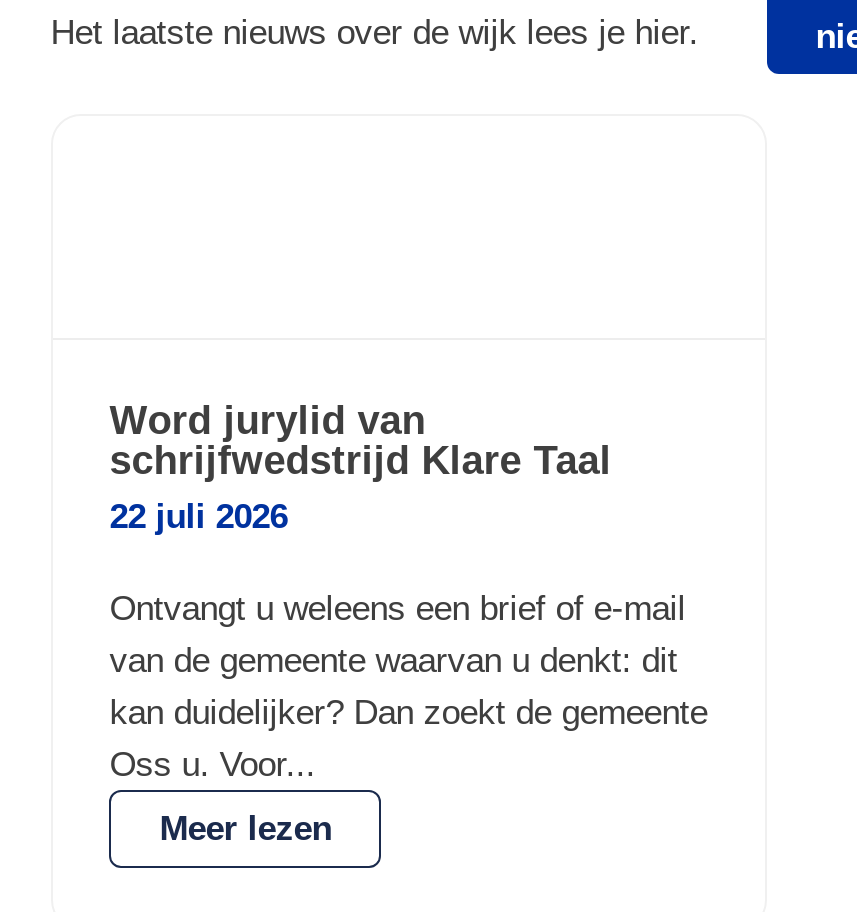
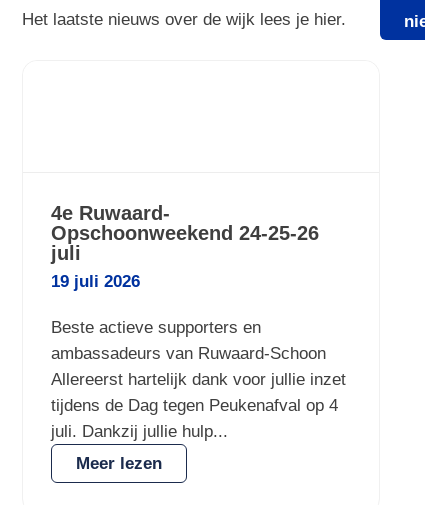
- Word jurylid van
- schrijfwedstrijd Klare Taal
- 22 juli 2026
+ 4e Ruwaard-
+ Opschoonweekend 24-25-26
+ juli
+ 19 juli 2026

- Ontvangt u weleens een brief of e-mail
- van de gemeente waarvan u denkt: dit
- kan duidelijker? Dan zoekt de gemeente
- Oss u. Voor...
+ Beste actieve supporters en
+ ambassadeurs van Ruwaard-Schoon
+ Allereerst hartelijk dank voor jullie inzet
+ tijdens de Dag tegen Peukenafval op 4
+ juli. Dankzij jullie hulp...
